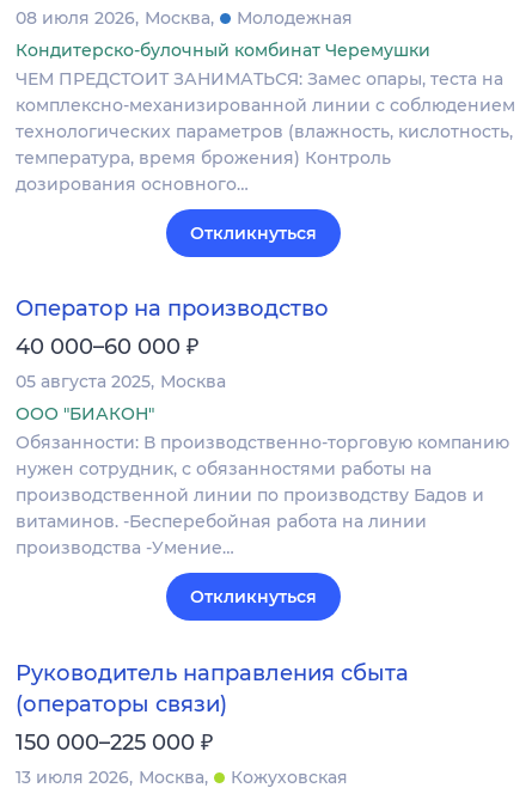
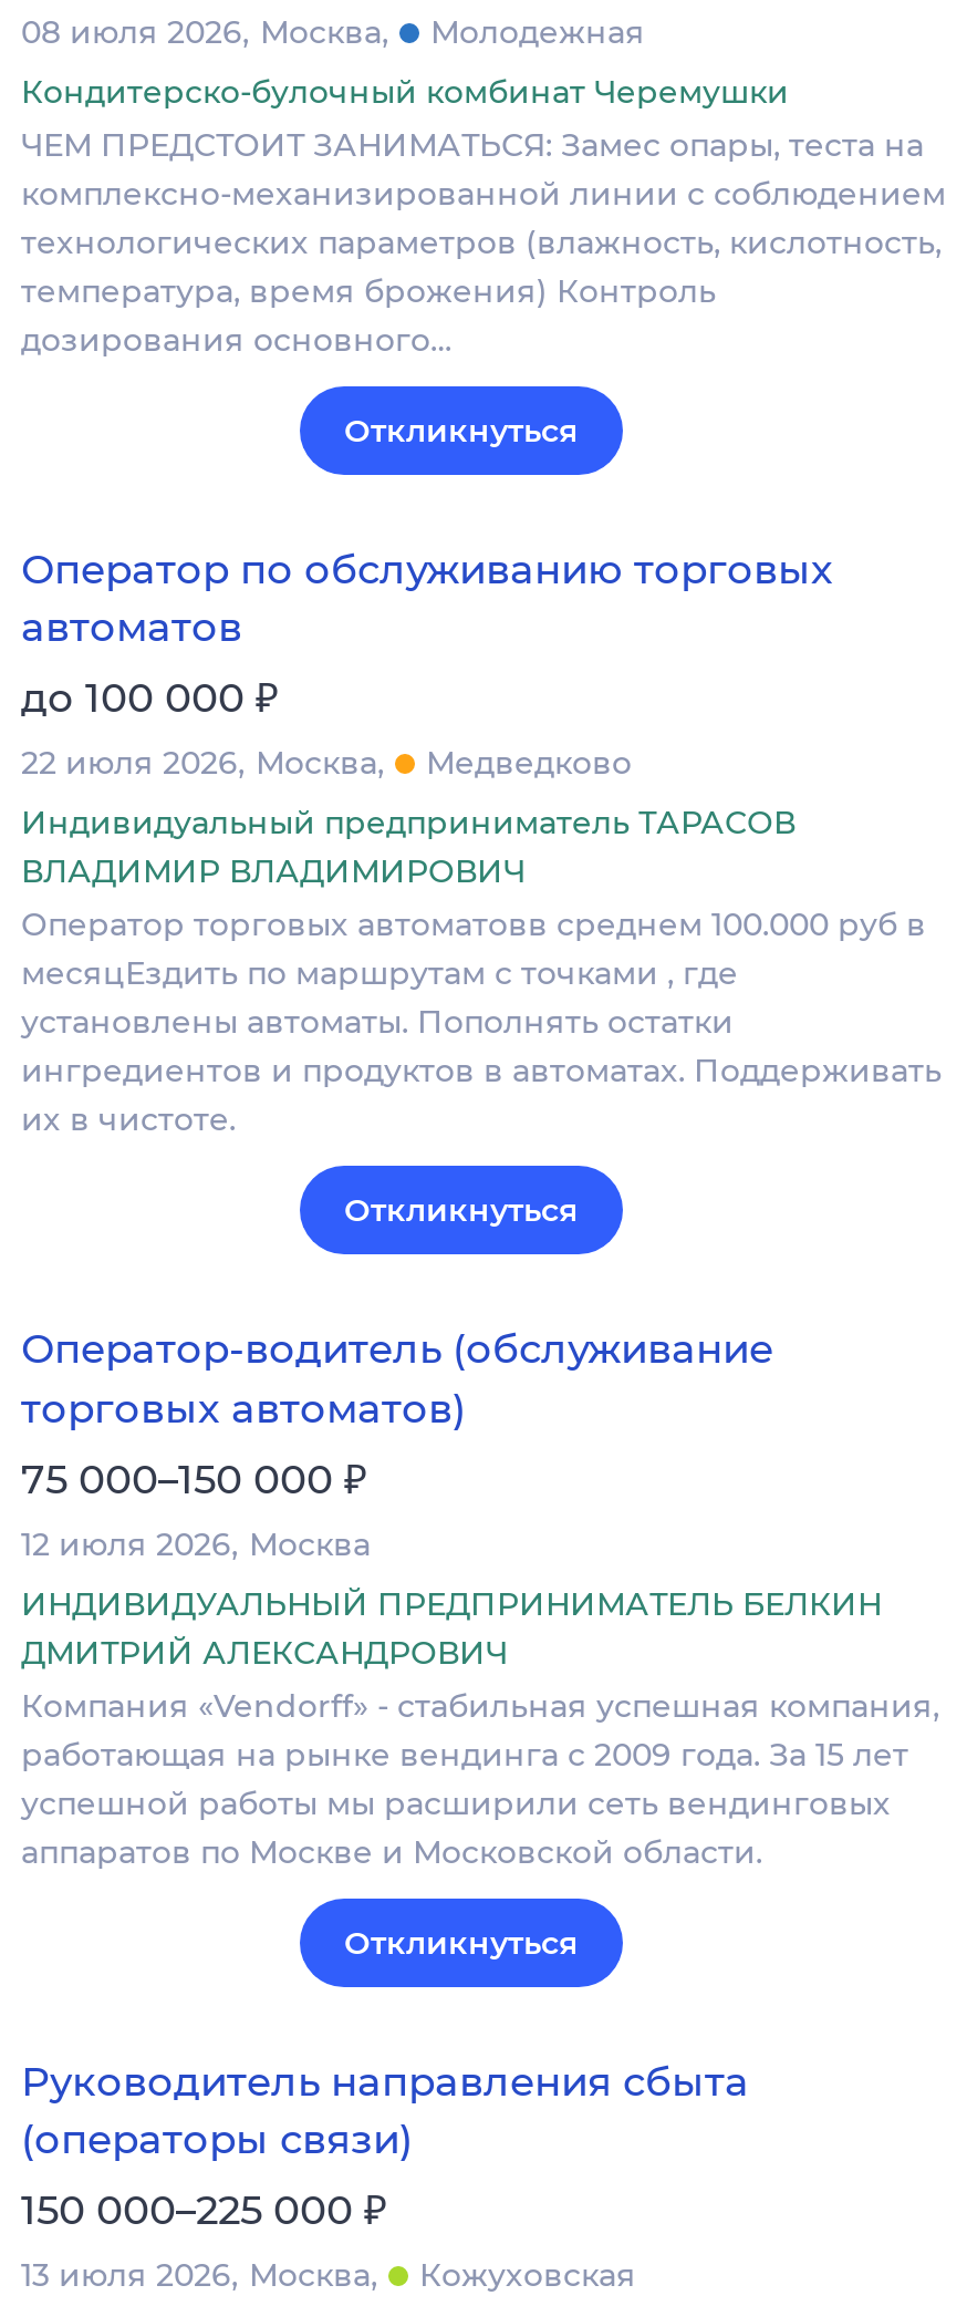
- Оператор на производство
- 40 000–60 000 ₽
- 05 августа 2025 Москва
- ООО "БИАКОН"
- Обязанности: В производственно-торговую компанию
- нужен сотрудник, с обязанностями работы на
- производственной линии по производству Бадов и
- витаминов. -Бесперебойная работа на линии
- производства -Умение…
+ Оператор по обслуживанию торговых
+ автоматов
+ до 100 000 ₽
+ 22 июля 2026 Москва
+ Медведково
+ Индивидуальный предприниматель ТАРАСОВ
+ ВЛАДИМИР ВЛАДИМИРОВИЧ
+ Оператор торговых автоматовв среднем 100.000 руб в
+ месяцЕздить по маршрутам с точками , где
+ установлены автоматы. Пополнять остатки
+ ингредиентов и продуктов в автоматах. Поддерживать
+ их в чистоте.
+ Откликнуться
+ Оператор-водитель (обслуживание
+ торговых автоматов)
+ 75 000–150 000 ₽
+ 12 июля 2026 Москва
+ ИНДИВИДУАЛЬНЫЙ ПРЕДПРИНИМАТЕЛЬ БЕЛКИН
+ ДМИТРИЙ АЛЕКСАНДРОВИЧ
+ Компания «Vendorff» - стабильная успешная компания,
+ работающая на рынке вендинга с 2009 года. За 15 лет
+ успешной работы мы расширили сеть вендинговых
+ аппаратов по Москве и Московской области.
